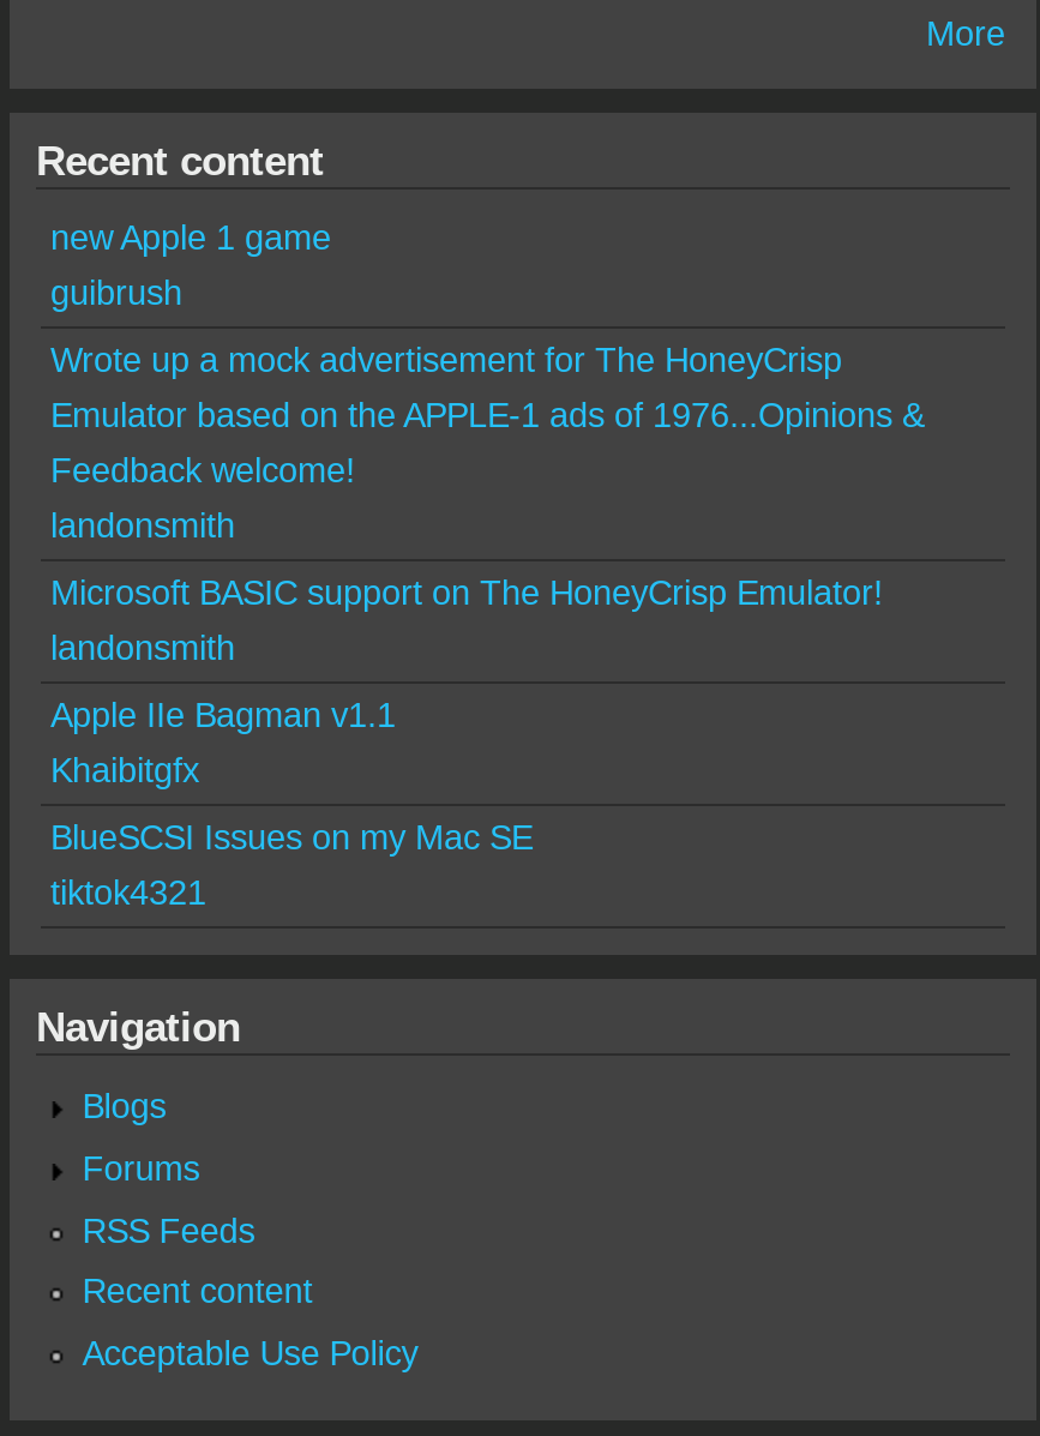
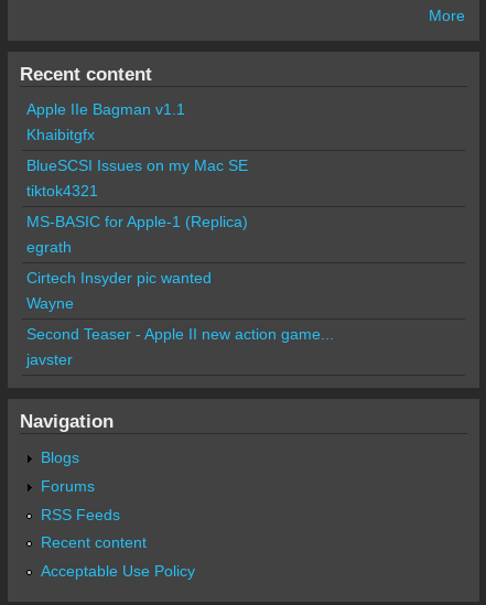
- new Apple 1 game
- guibrush
- Wrote up a mock advertisement for The HoneyCrisp
- Emulator based on the APPLE-1 ads of 1976...Opinions &
- Feedback welcome!
- landonsmith
- Microsoft BASIC support on The HoneyCrisp Emulator!
- landonsmith

moved up: Apple IIe Bagman v1.1 | Khaibitgfx | BlueSCSI Issues on my Mac SE | tiktok4321

+ MS-BASIC for Apple-1 (Replica)
+ egrath
+ Cirtech Insyder pic wanted
+ Wayne
+ Second Teaser - Apple II new action game...
+ javster
